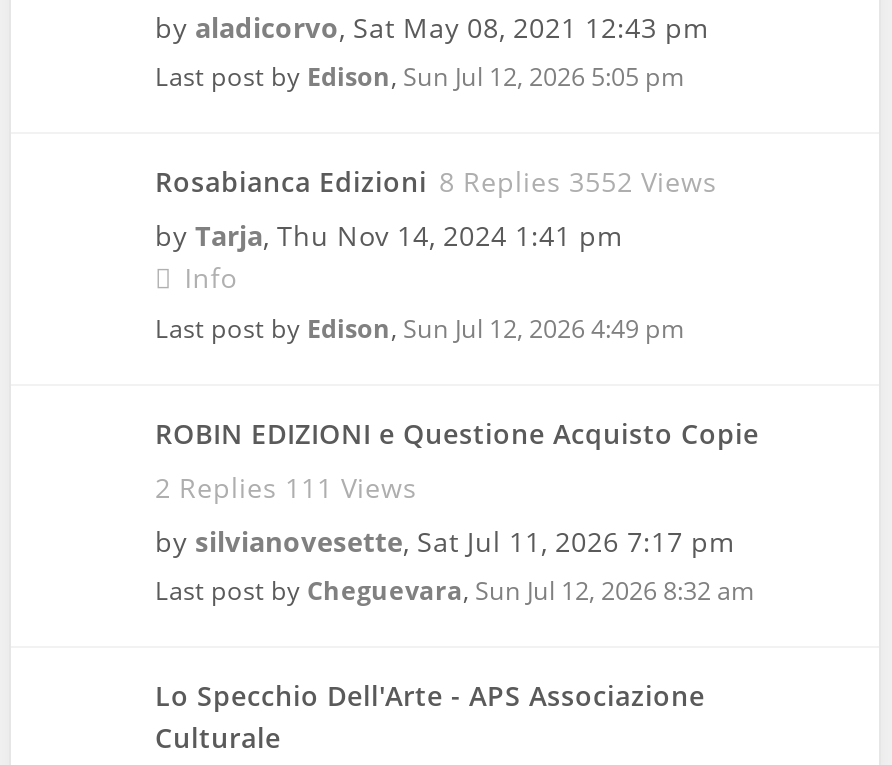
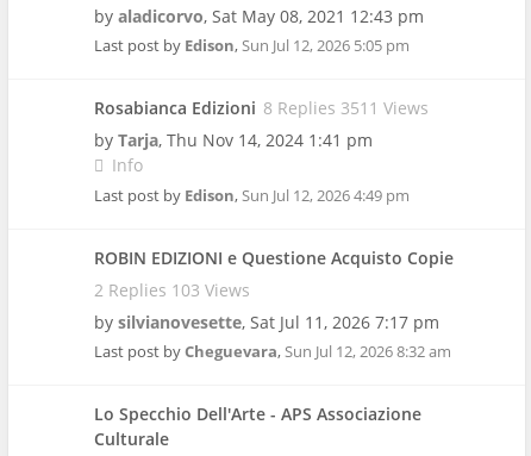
- Rosabianca Edizioni 8 Replies 3552 Views
+ Rosabianca Edizioni 8 Replies 3511 Views

- 2 Replies 111 Views
+ 2 Replies 103 Views
